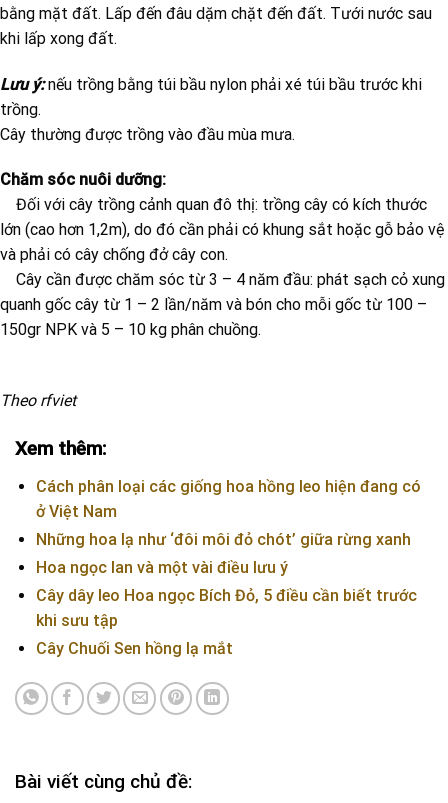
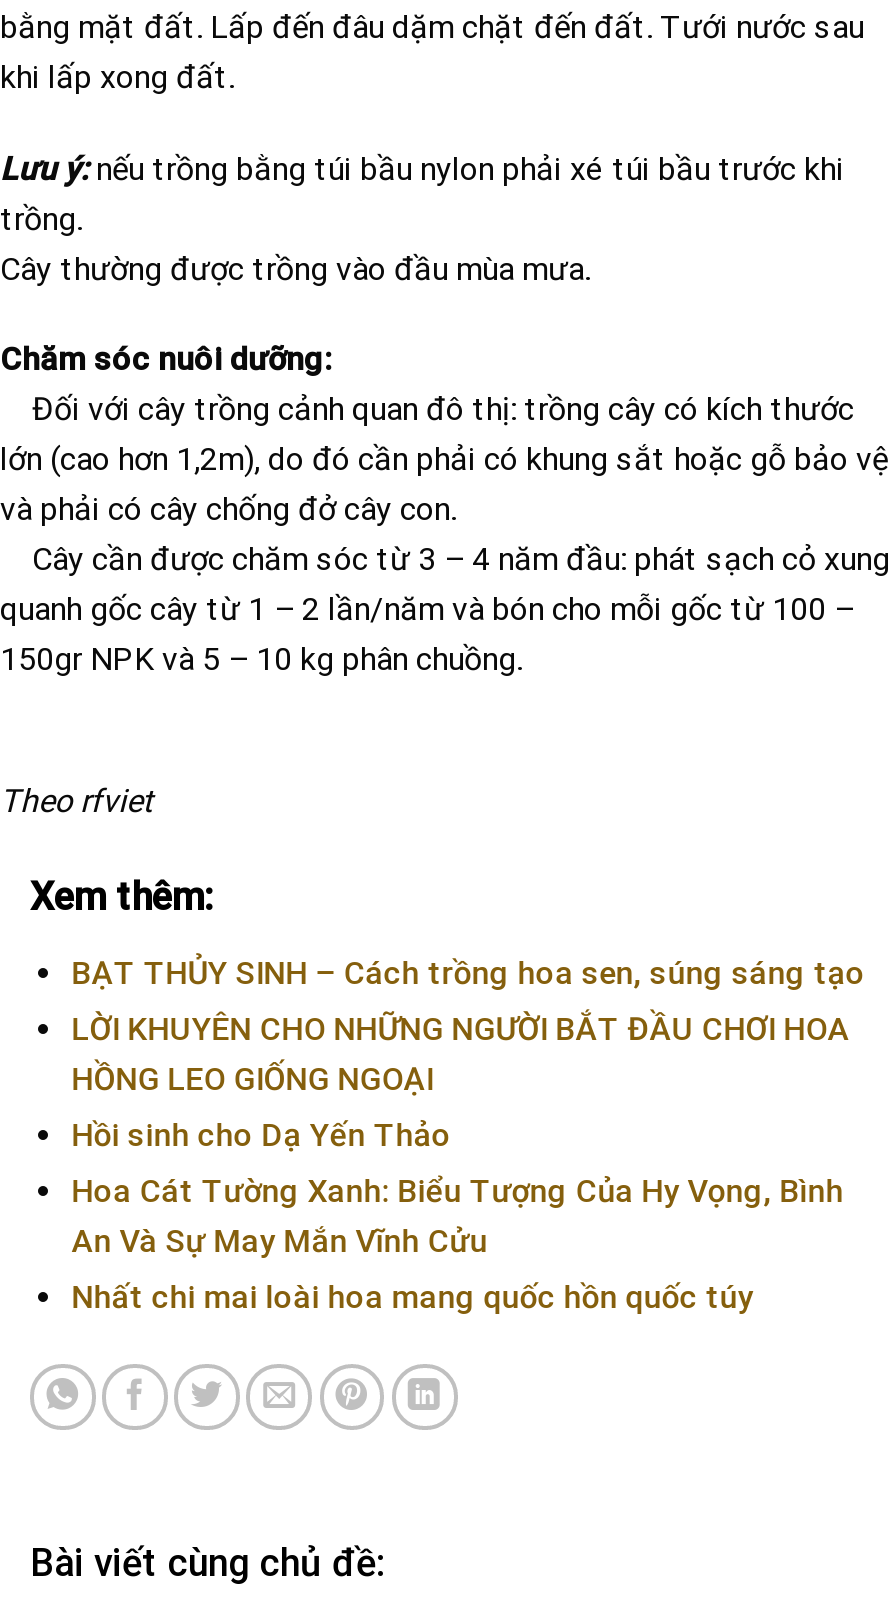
- Cách phân loại các giống hoa hồng leo hiện đang có
- ở Việt Nam
+ BẠT THỦY SINH – Cách trồng hoa sen, súng sáng tạo

- Những hoa lạ như ‘đôi môi đỏ chót’ giữa rừng xanh
+ LỜI KHUYÊN CHO NHỮNG NGƯỜI BẮT ĐẦU CHƠI HOA
+ HỒNG LEO GIỐNG NGOẠI

- Hoa ngọc lan và một vài điều lưu ý
+ Hồi sinh cho Dạ Yến Thảo

- Cây dây leo Hoa ngọc Bích Đỏ, 5 điều cần biết trước
- khi sưu tập
+ Hoa Cát Tường Xanh: Biểu Tượng Của Hy Vọng, Bình
+ An Và Sự May Mắn Vĩnh Cửu

- Cây Chuối Sen hồng lạ mắt
+ Nhất chi mai loài hoa mang quốc hồn quốc túy
